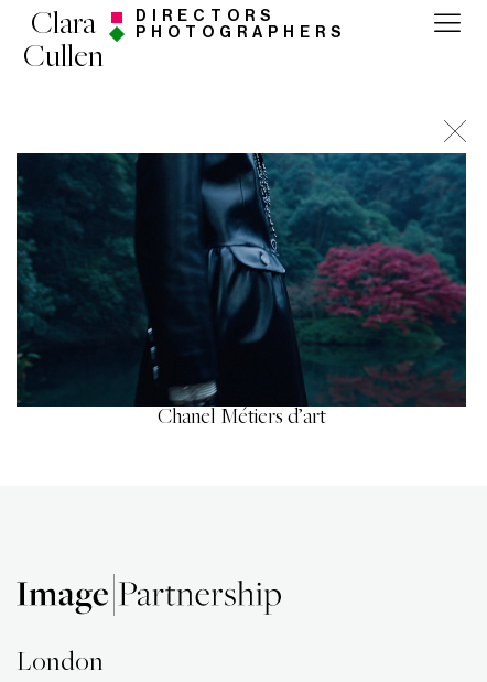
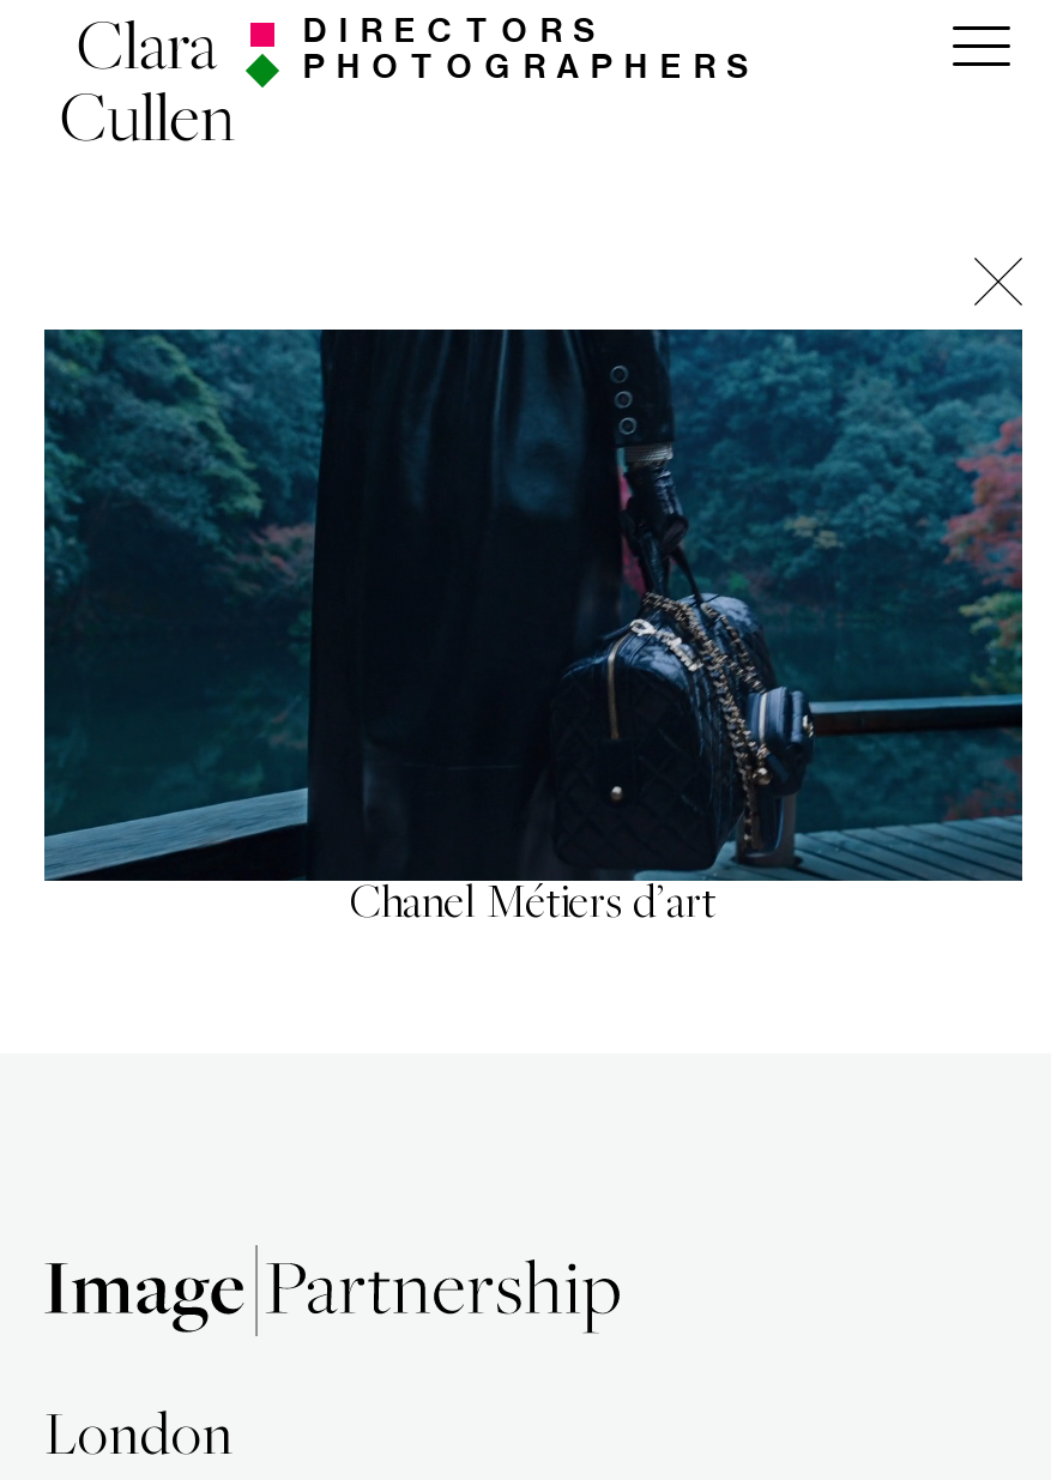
- [image]
+ [image]
